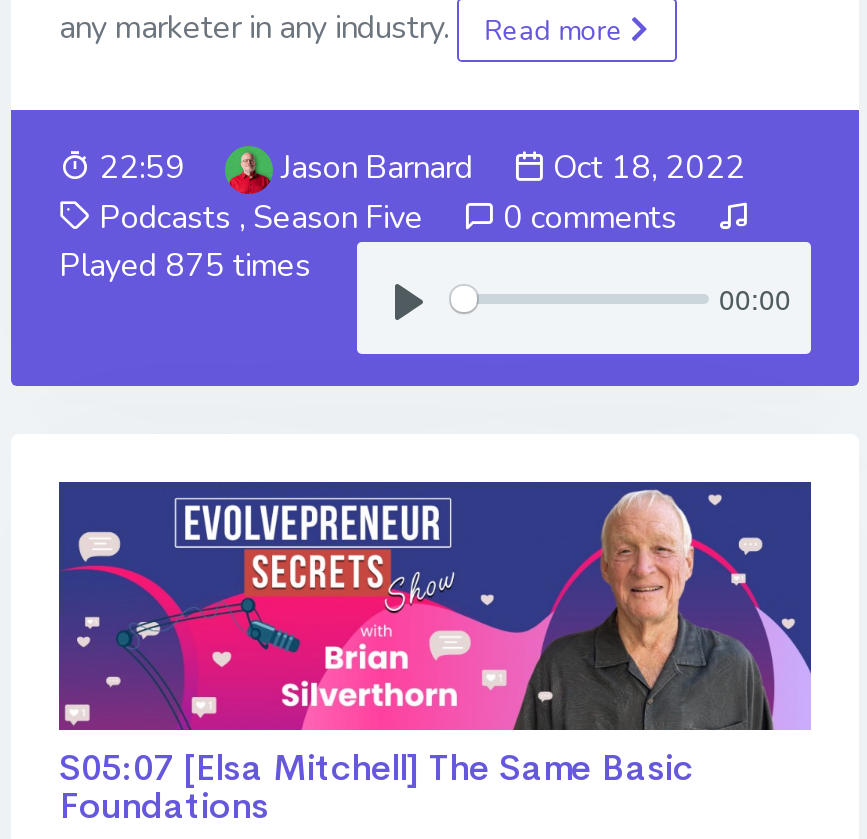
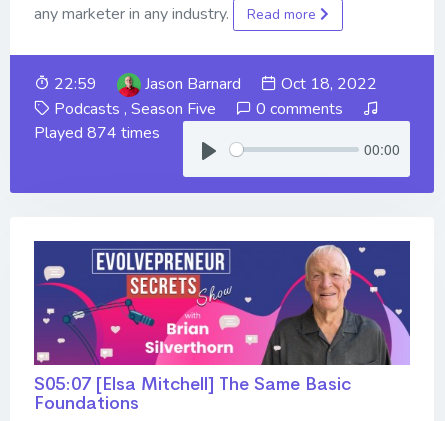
- Played 875 times
+ Played 874 times
